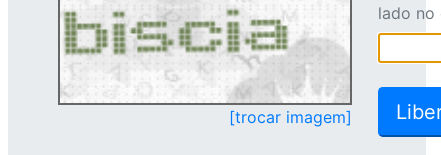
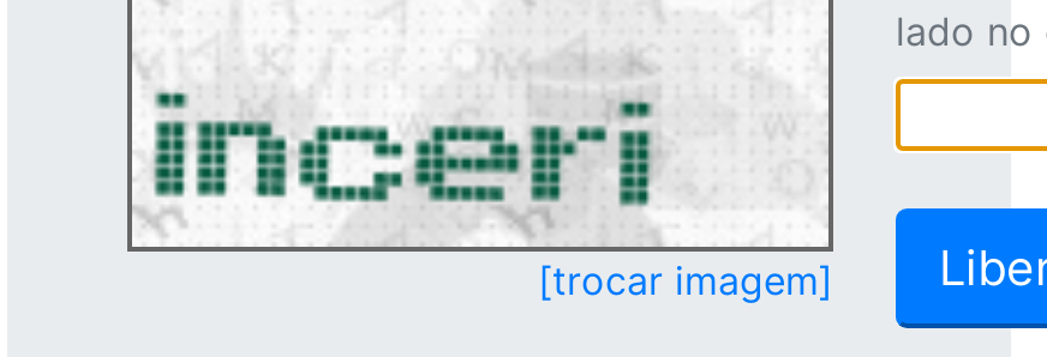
- [image]
+ [image]
